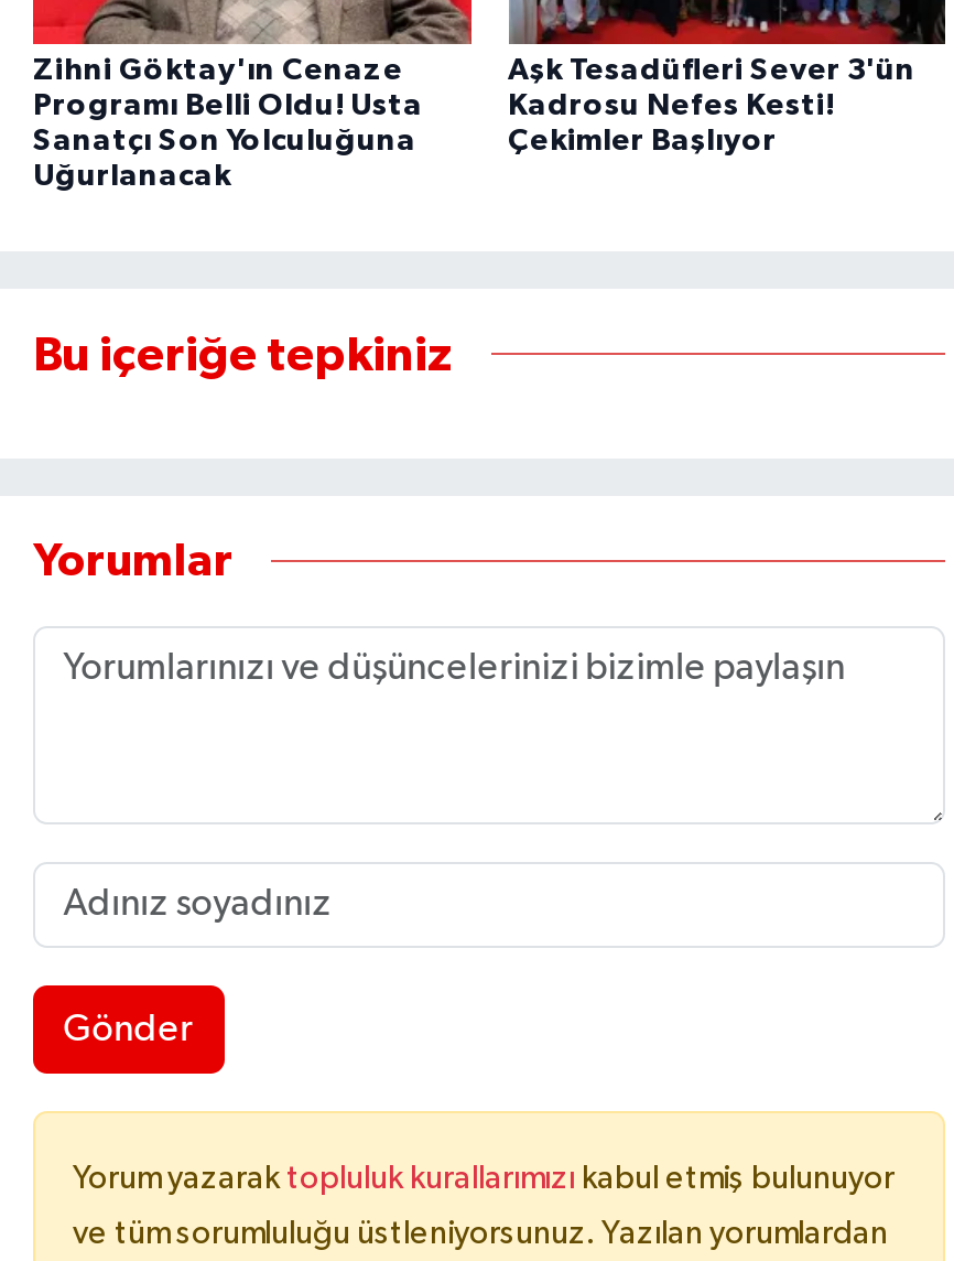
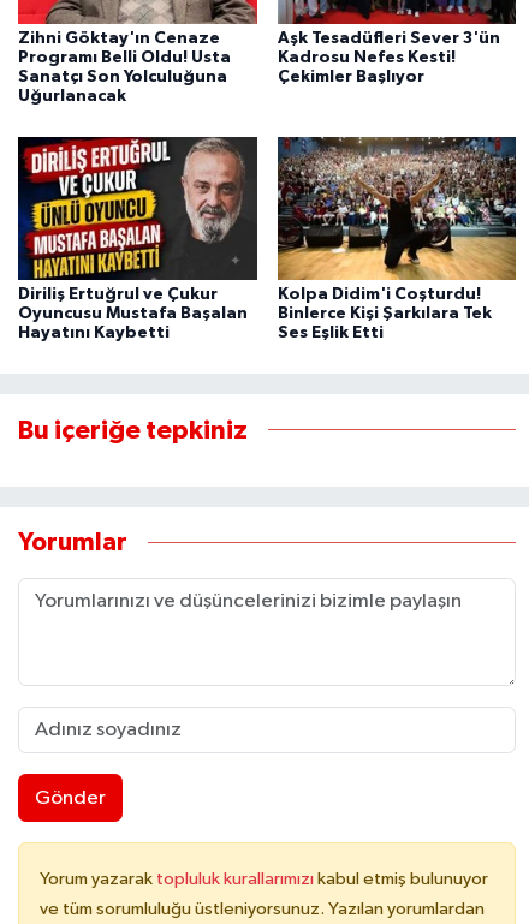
+ [image]
+ Diriliş Ertuğrul ve Çukur
+ Oyuncusu Mustafa Başalan
+ Hayatını Kaybetti

+ [image]
+ Kolpa Didim'i Coşturdu!
+ Binlerce Kişi Şarkılara Tek
+ Ses Eşlik Etti
